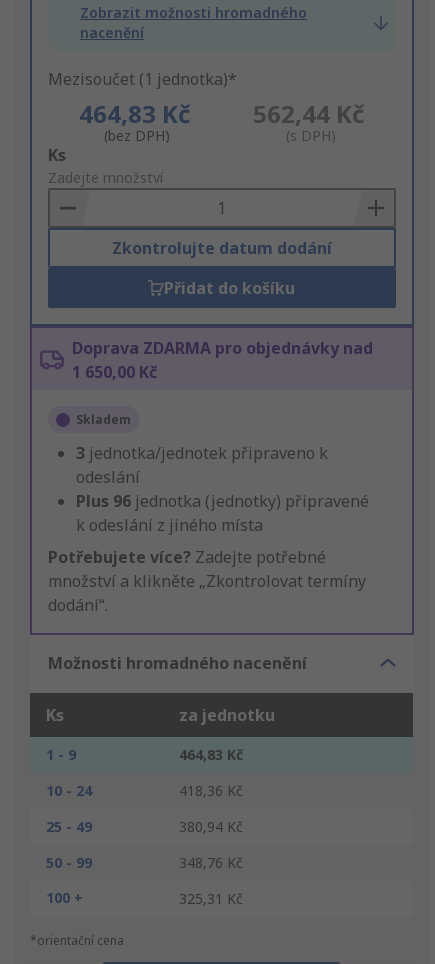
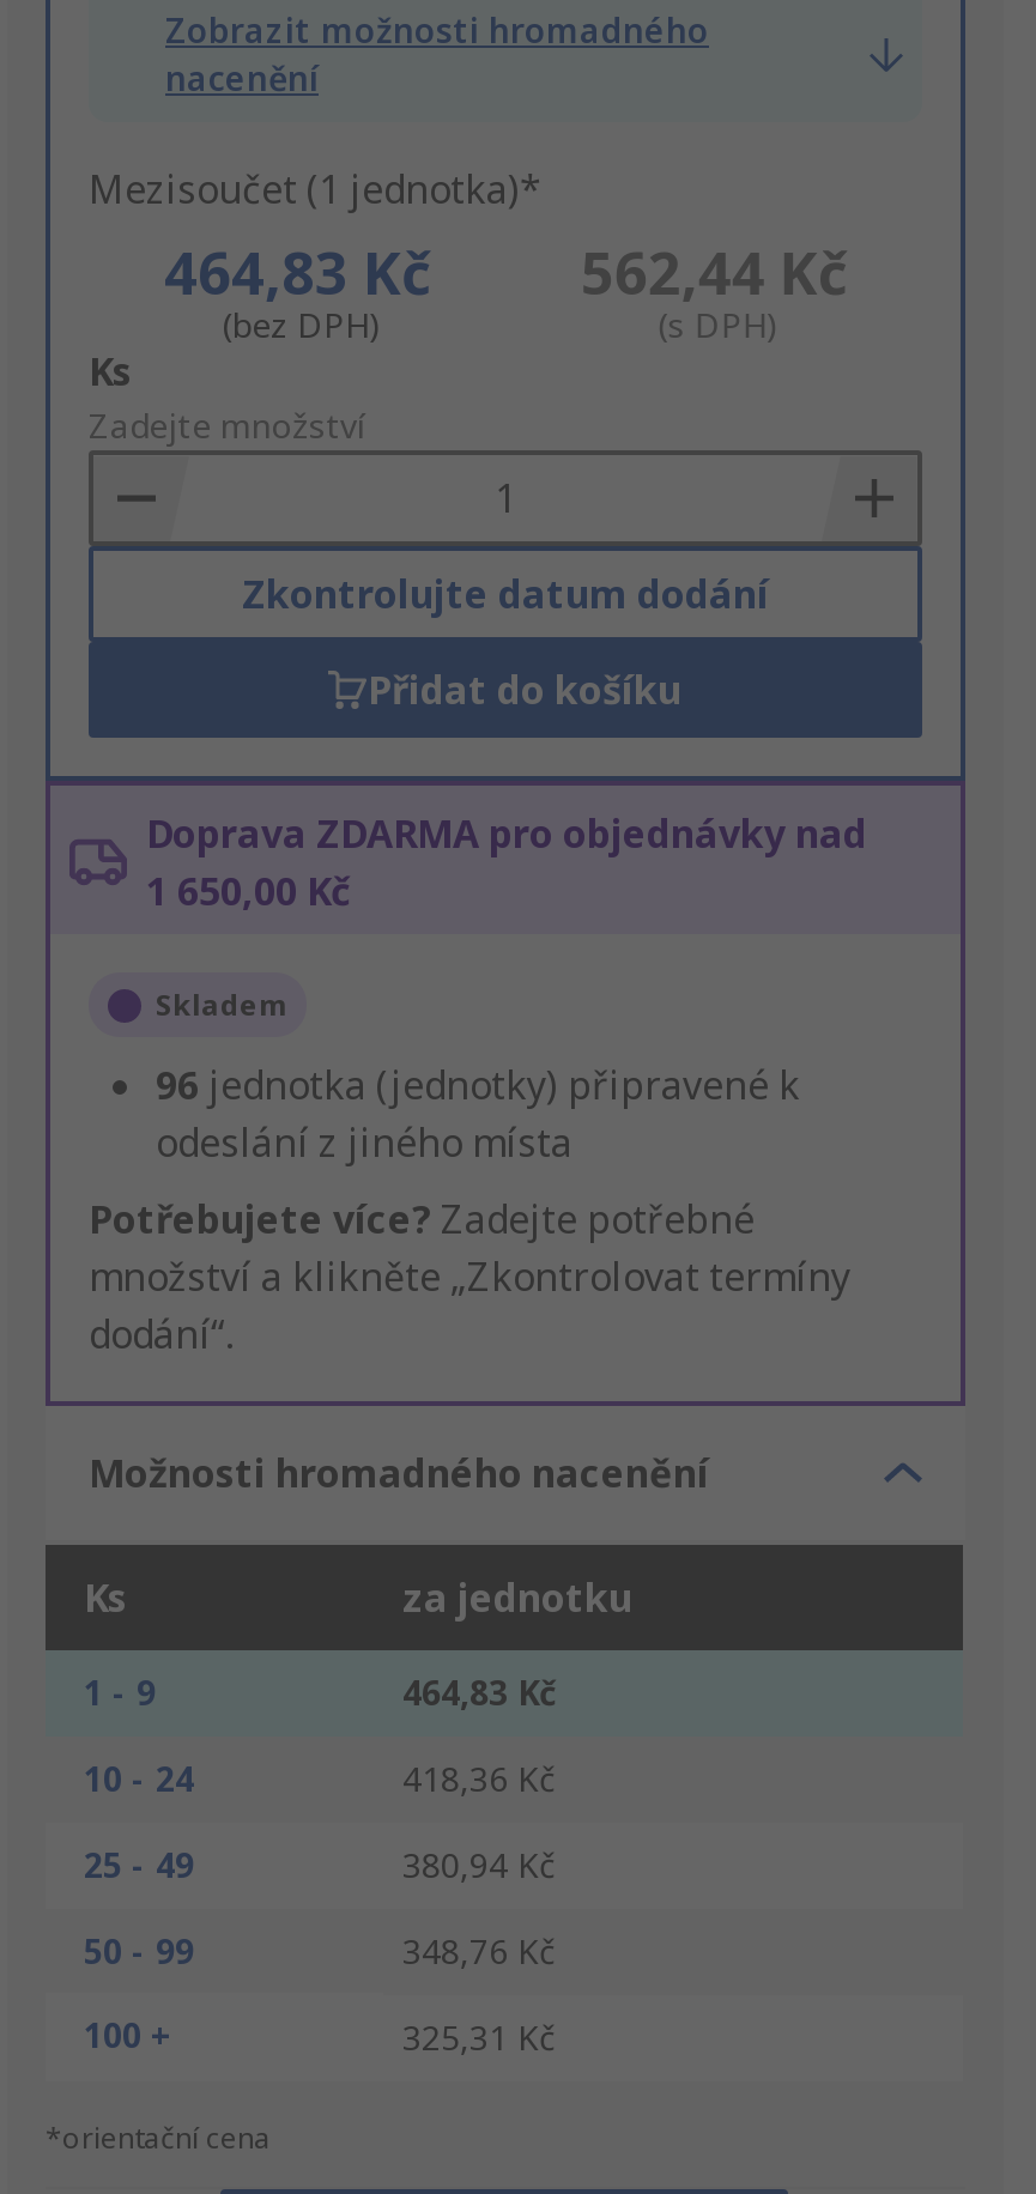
- 3 jednotka/jednotek připraveno k
- odeslání
- Plus 96 jednotka (jednotky) připravené
- k odeslání z jiného místa
+ 96 jednotka (jednotky) připravené k
+ odeslání z jiného místa
